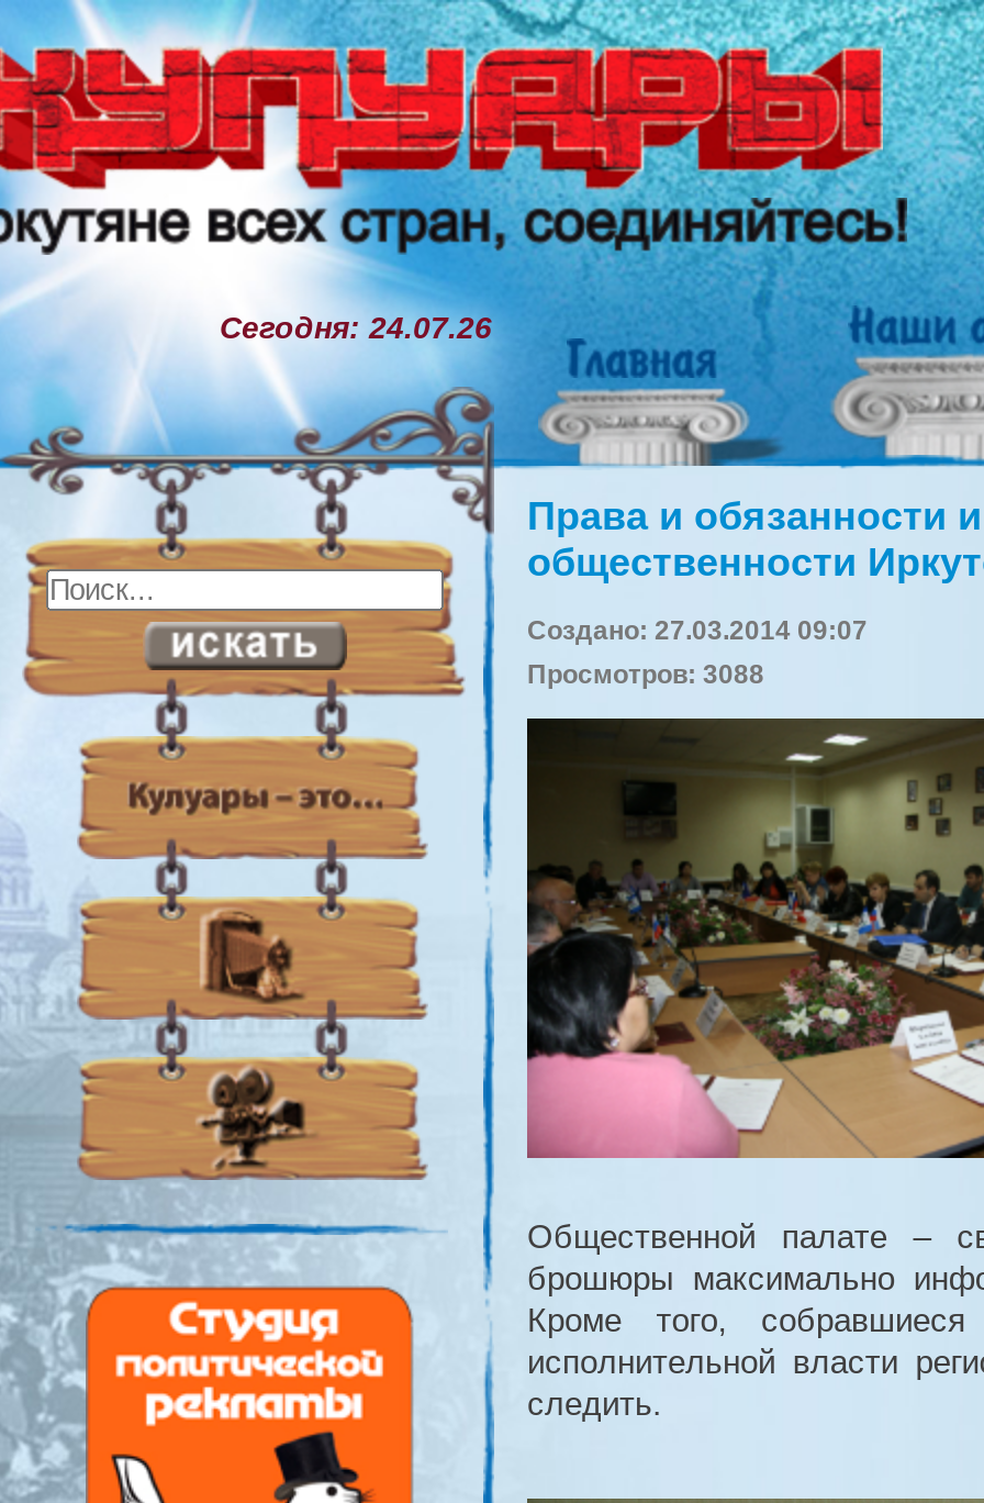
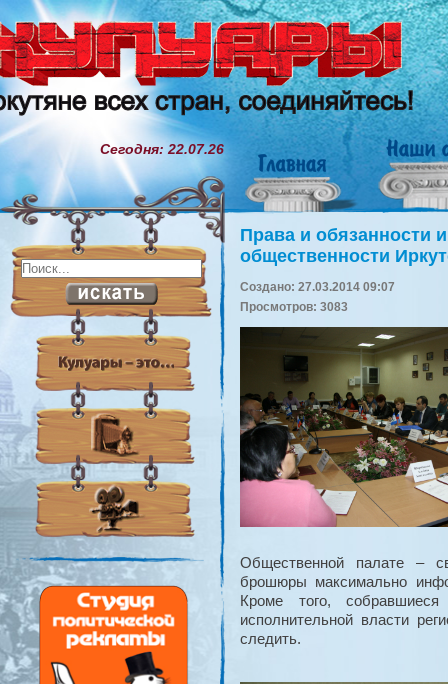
- Сегодня: 24.07.26
+ Сегодня: 22.07.26

- Просмотров: 3088
+ Просмотров: 3083
